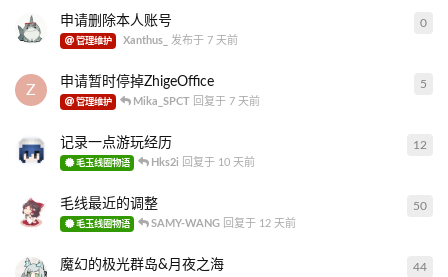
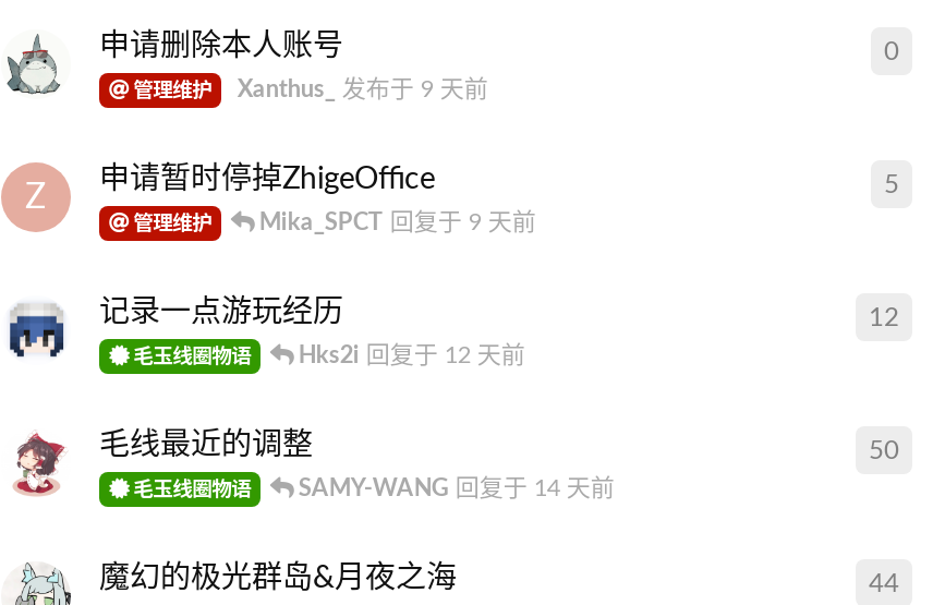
- Xanthus_发布于7 天前
+ Xanthus_发布于9 天前

- Mika_SPCT回复于7 天前
+ Mika_SPCT回复于9 天前

- Hks2i回复于10 天前
+ Hks2i回复于12 天前

- SAMY-WANG回复于12 天前
+ SAMY-WANG回复于14 天前
